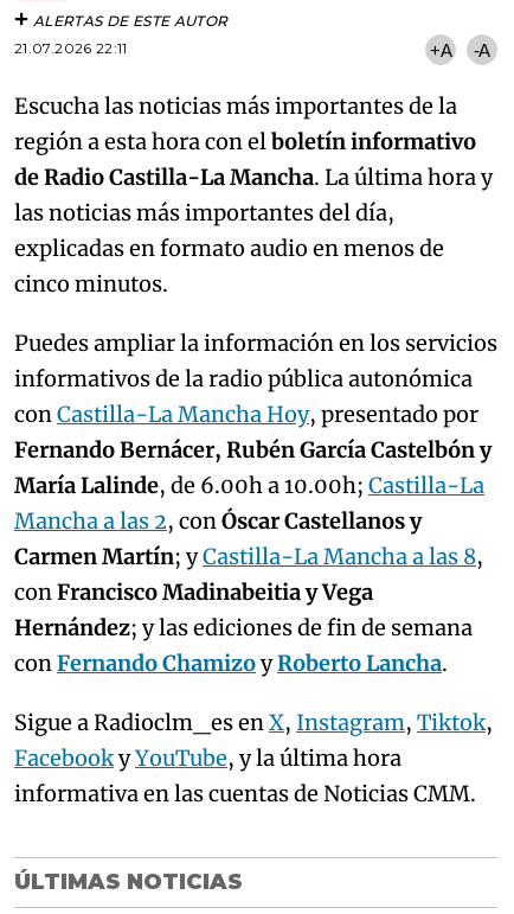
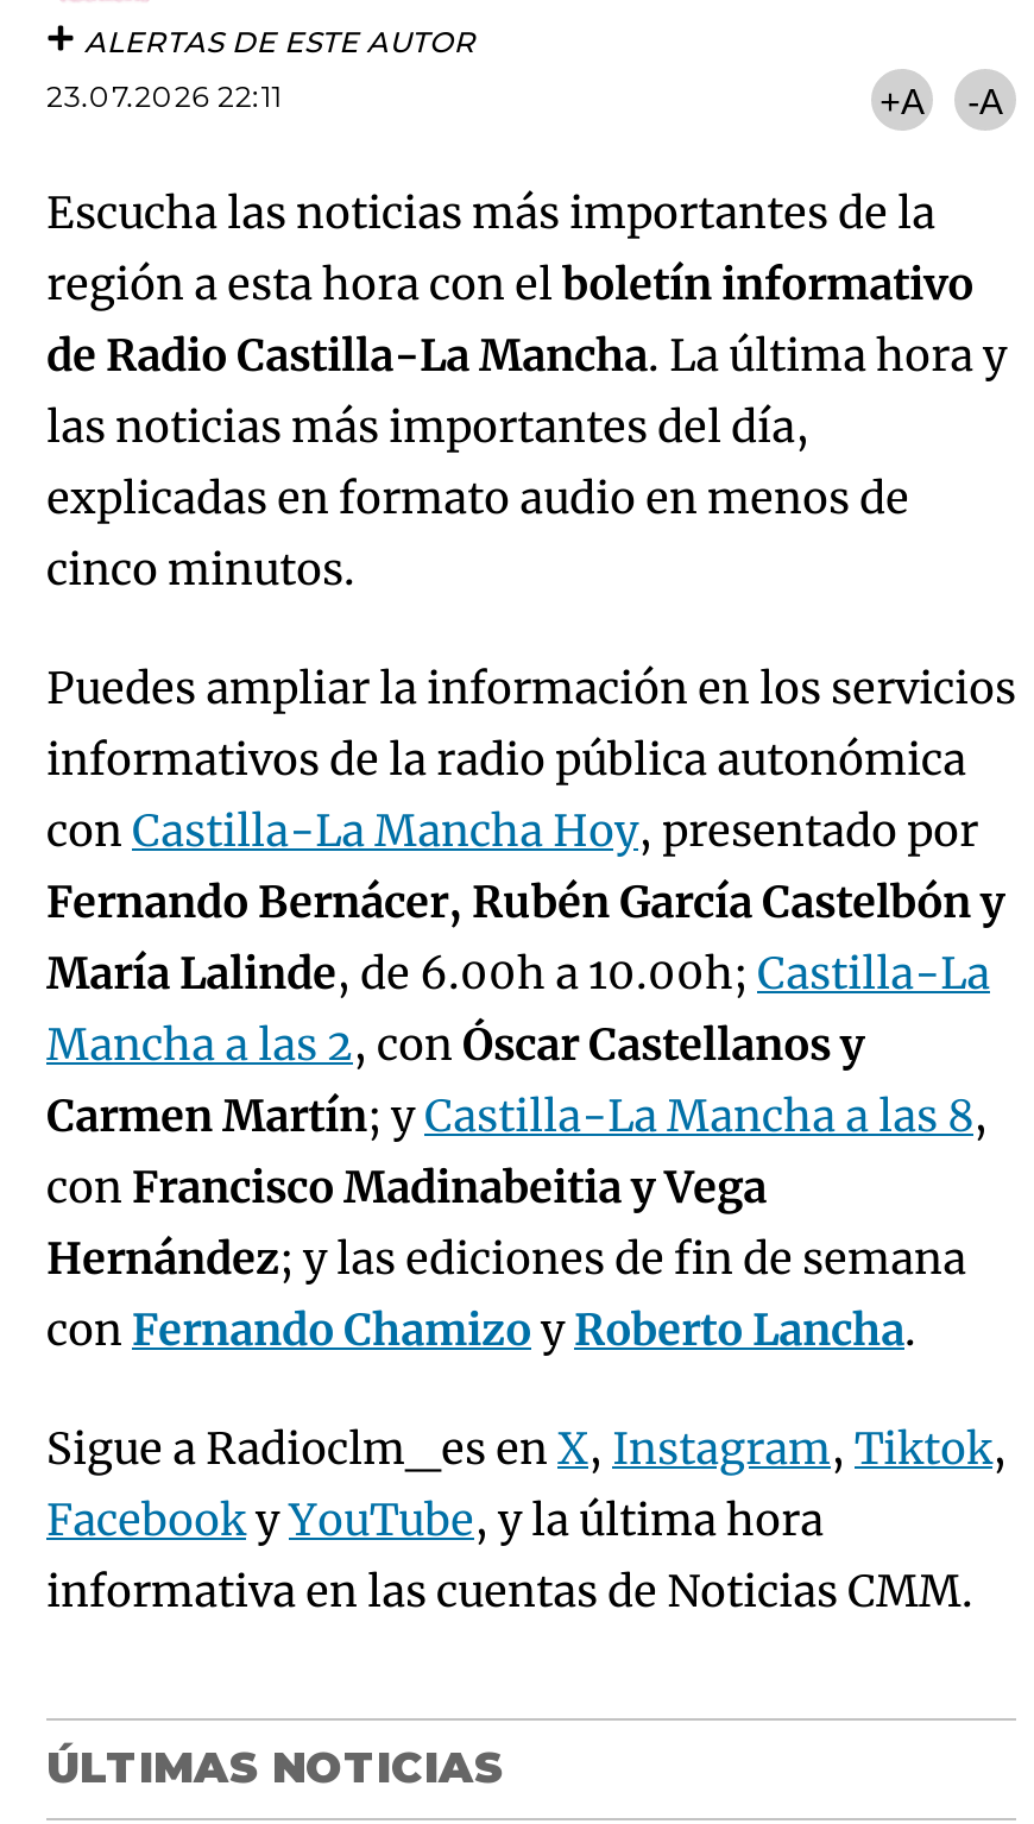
- 21.07.2026 22:11
+ 23.07.2026 22:11
